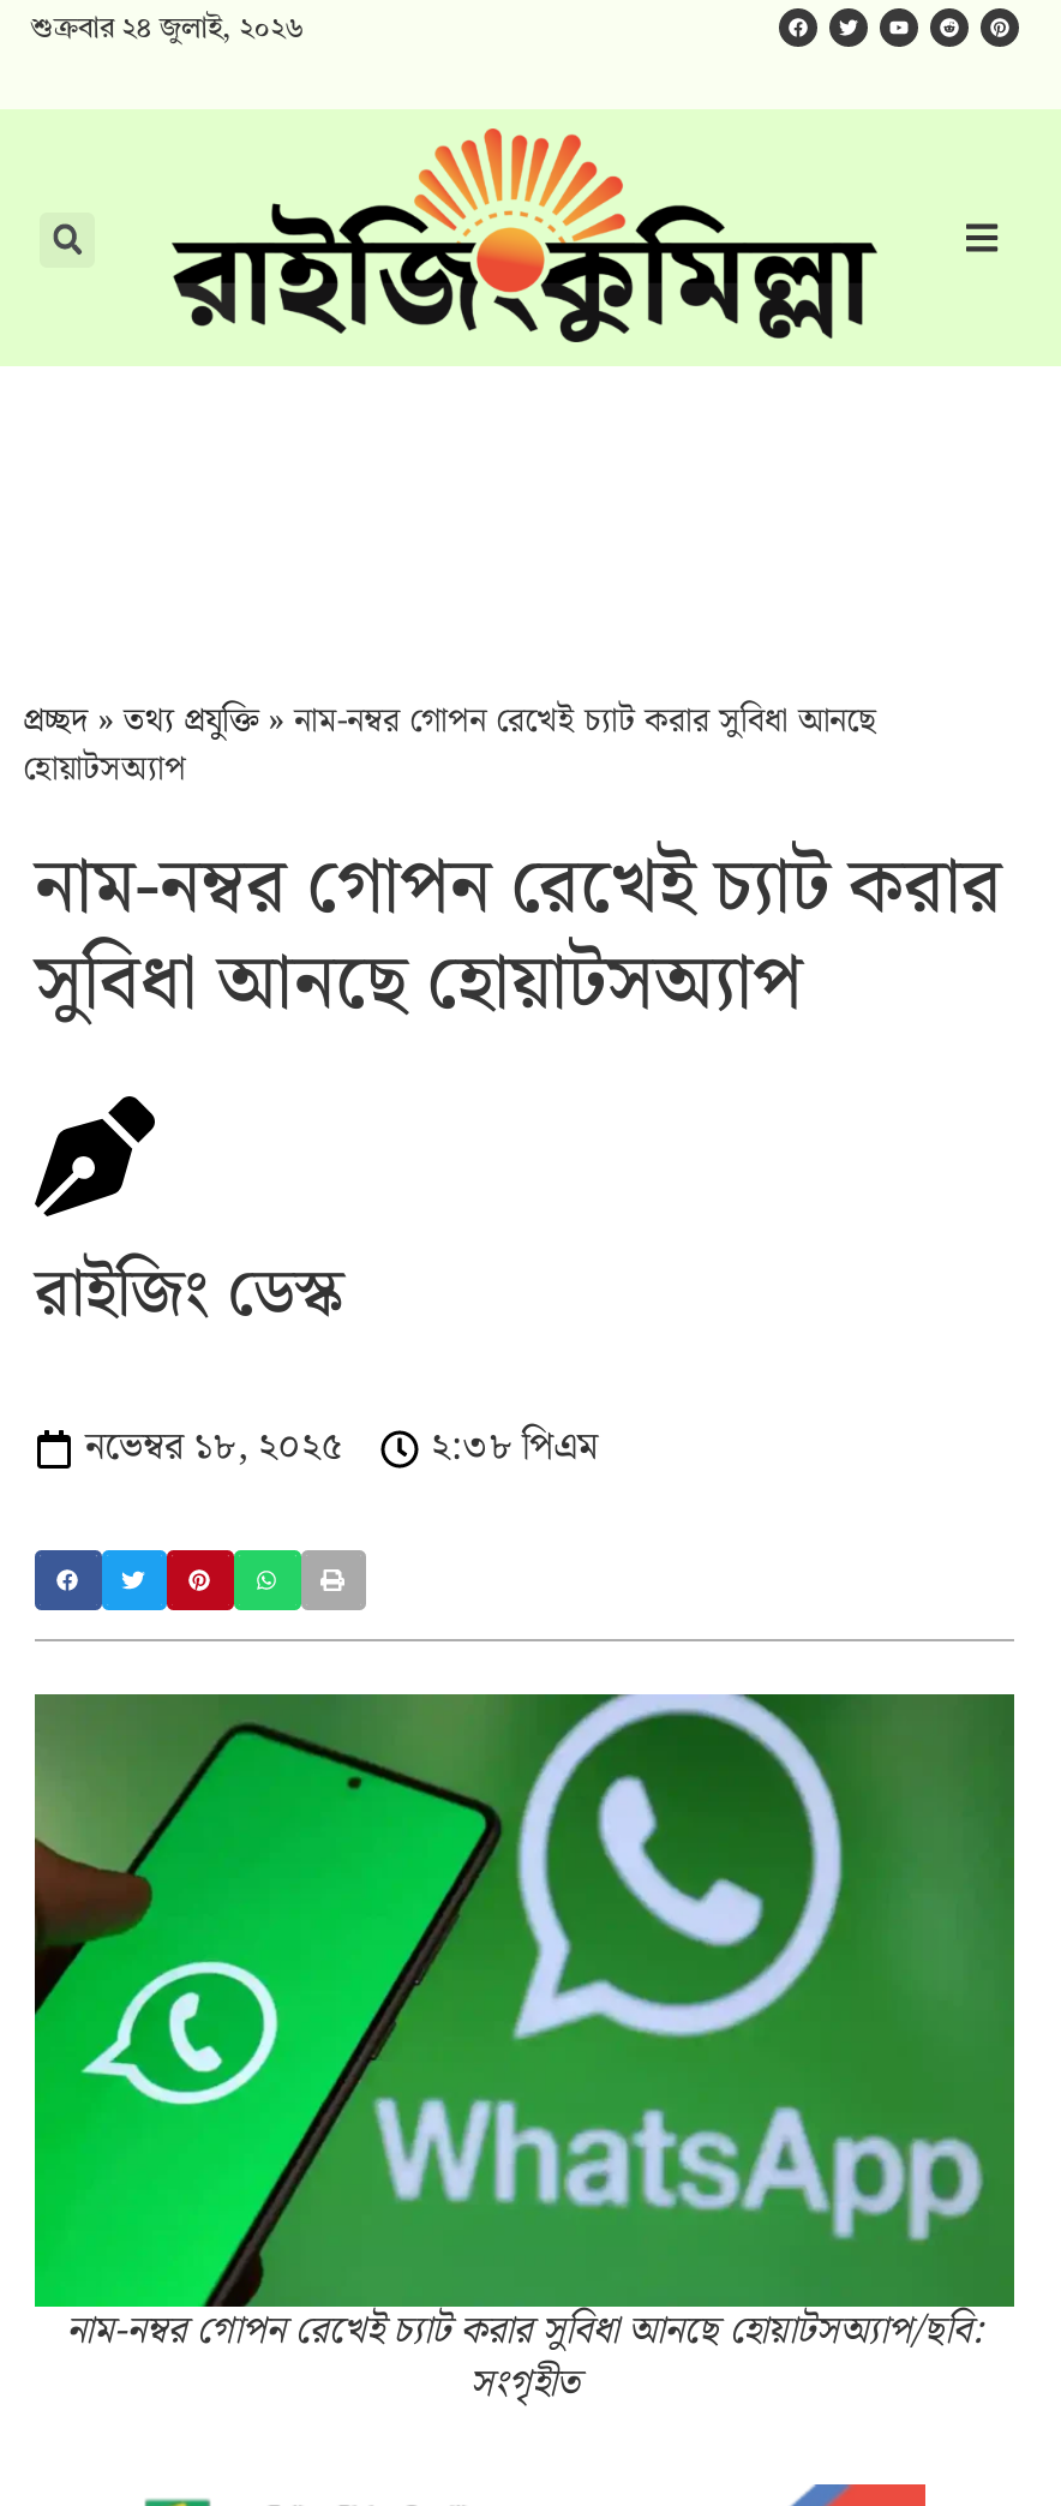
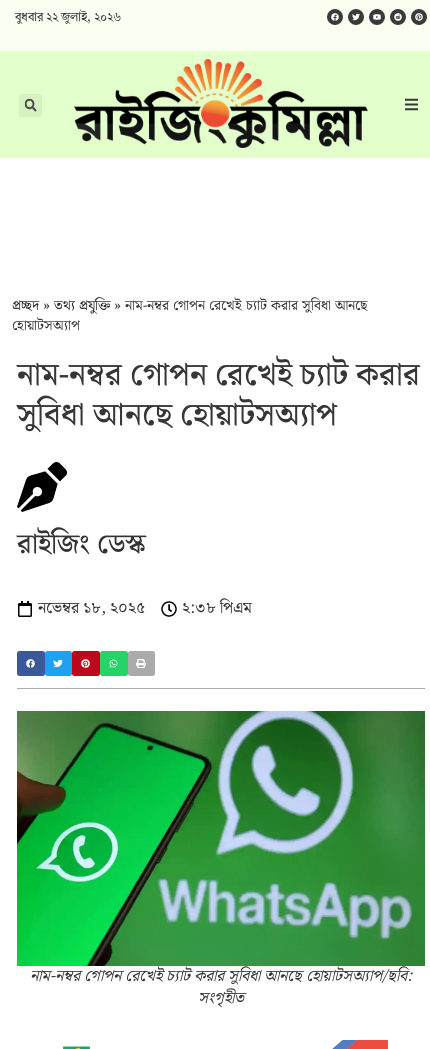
- শুক্রবার ২৪ জুলাই, ২০২৬
+ বুধবার ২২ জুলাই, ২০২৬
